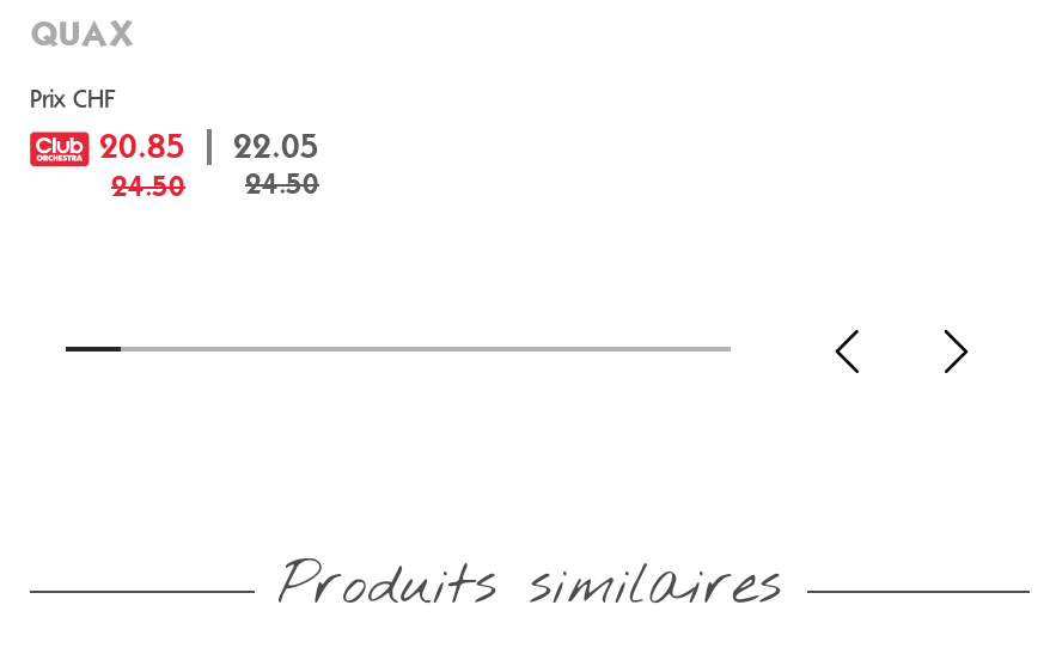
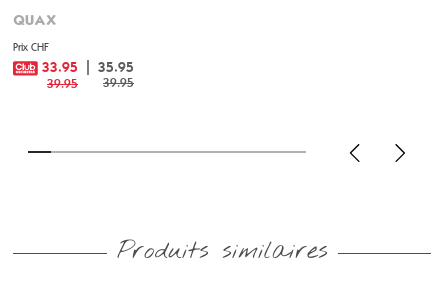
- 20.85
+ 33.95

- 22.05
+ 35.95

- 24.50
+ 39.95

- 24.50
+ 39.95
